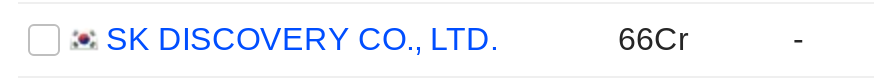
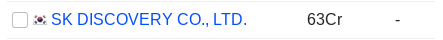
- 66Cr
+ 63Cr
